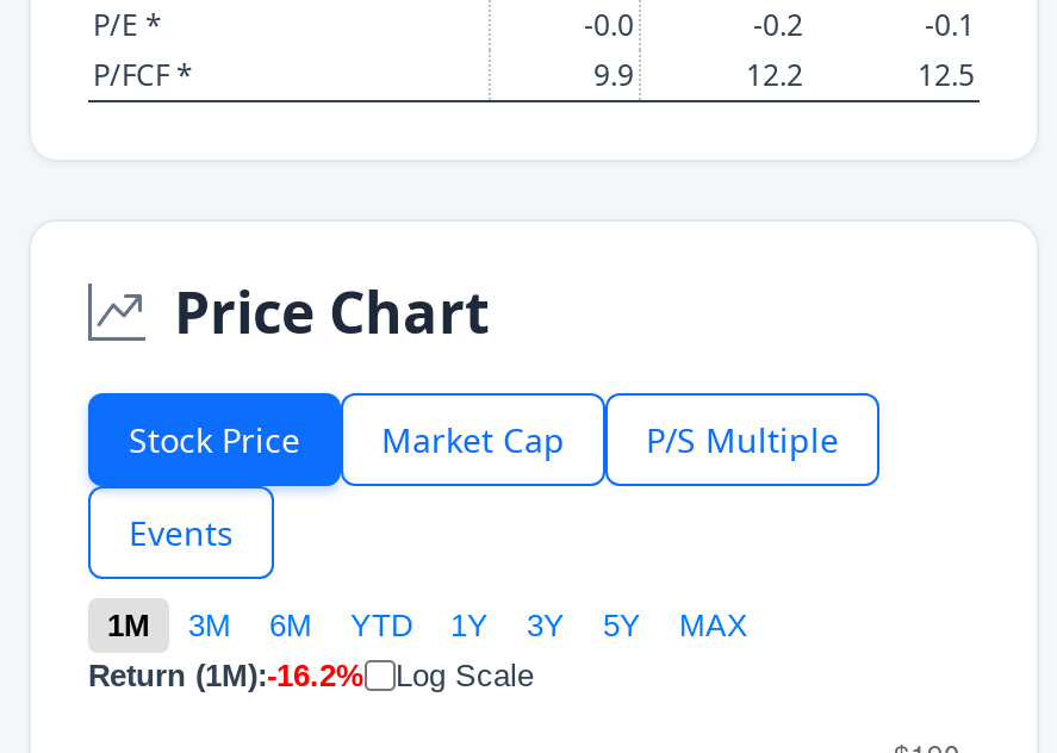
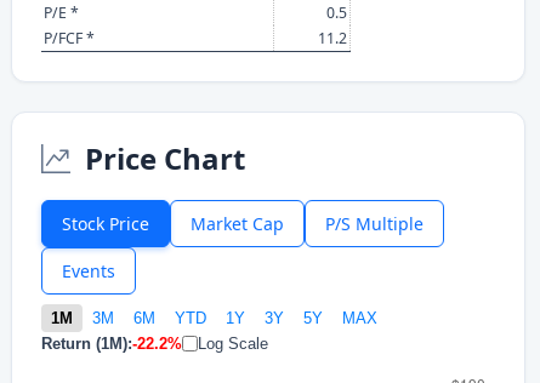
- -0.0
- -0.2
- -0.1
+ 0.5

- 9.9
- 12.2
- 12.5
+ 11.2

- Return (1M):-16.2% Log Scale
+ Return (1M):-22.2% Log Scale
